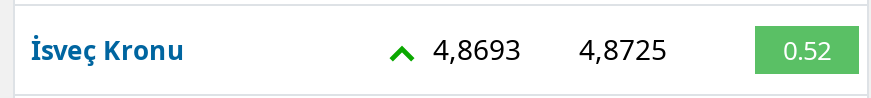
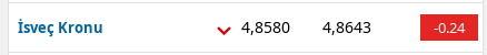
- 4,8693
+ 4,8580

- 4,8725
+ 4,8643

- 0.52
+ -0.24
